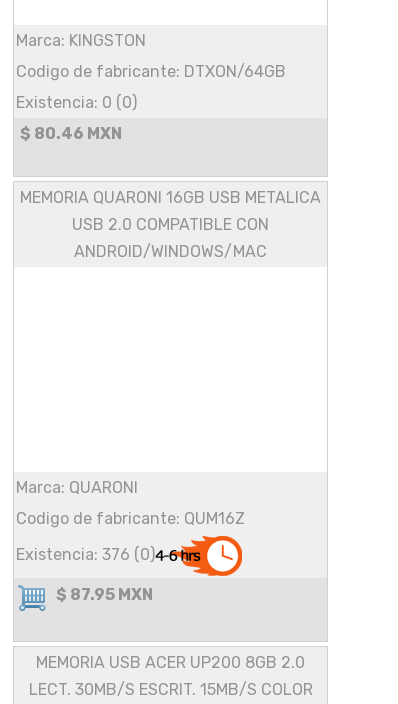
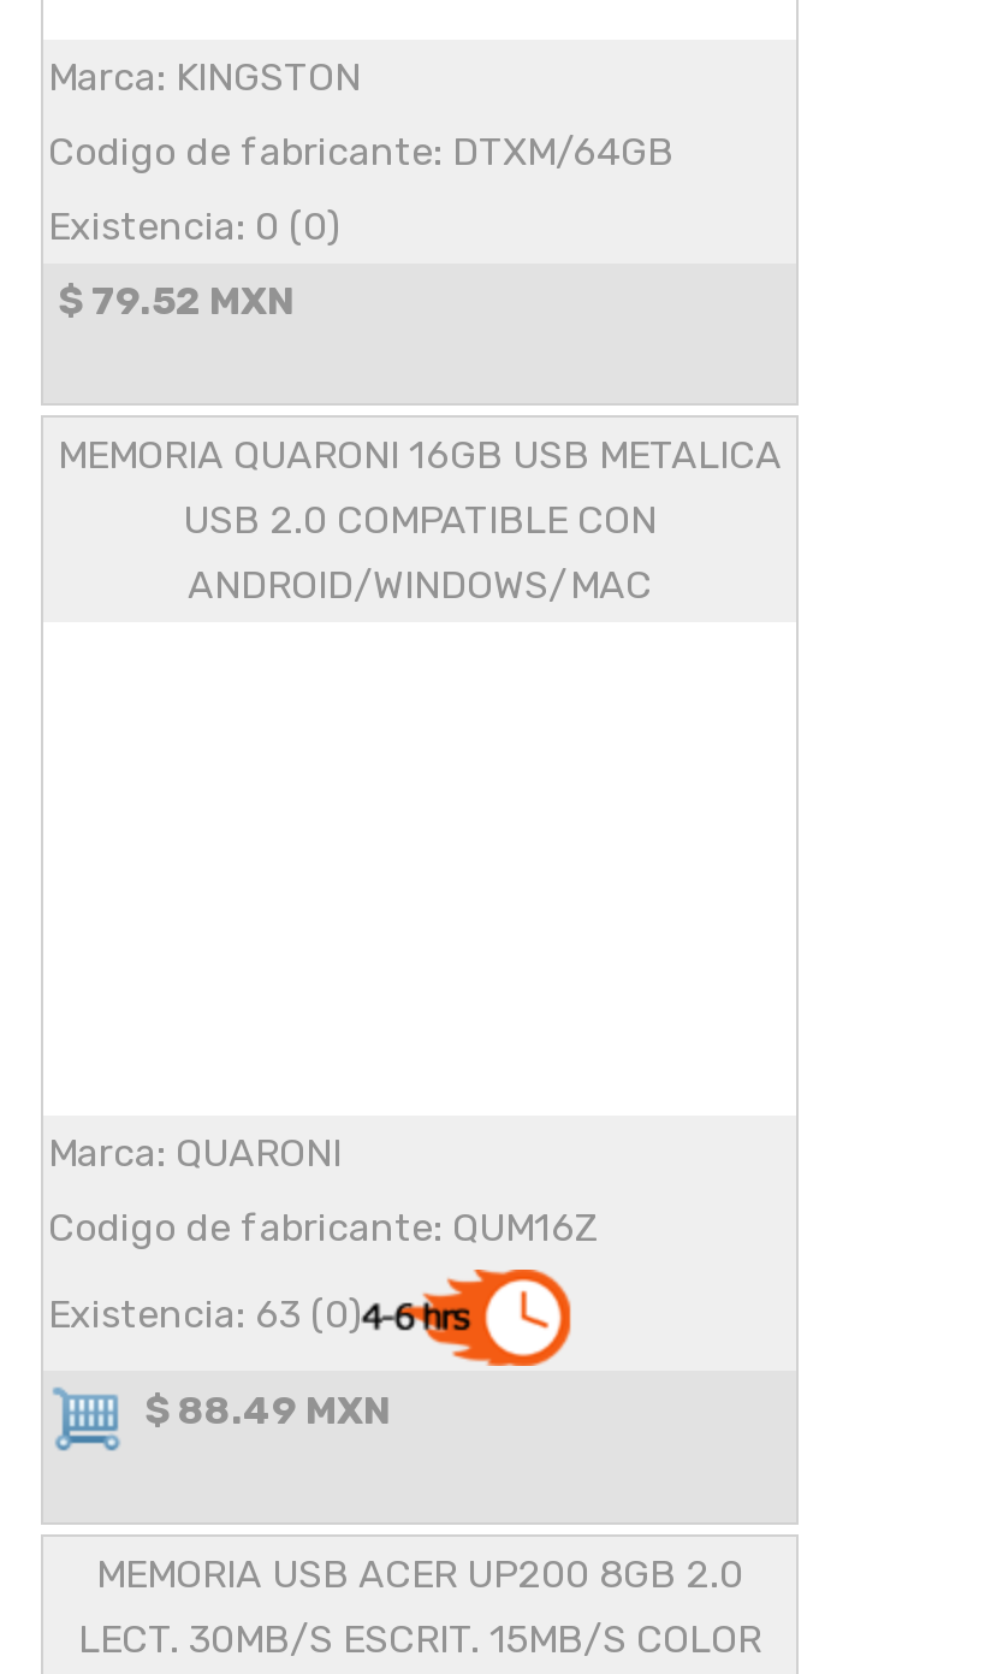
- Codigo de fabricante: DTXON/64GB
+ Codigo de fabricante: DTXM/64GB

- $ 80.46 MXN
+ $ 79.52 MXN

- [image]
- Existencia: 376 (0)
+ [image]
+ Existencia: 63 (0)

- $ 87.95 MXN
+ $ 88.49 MXN
